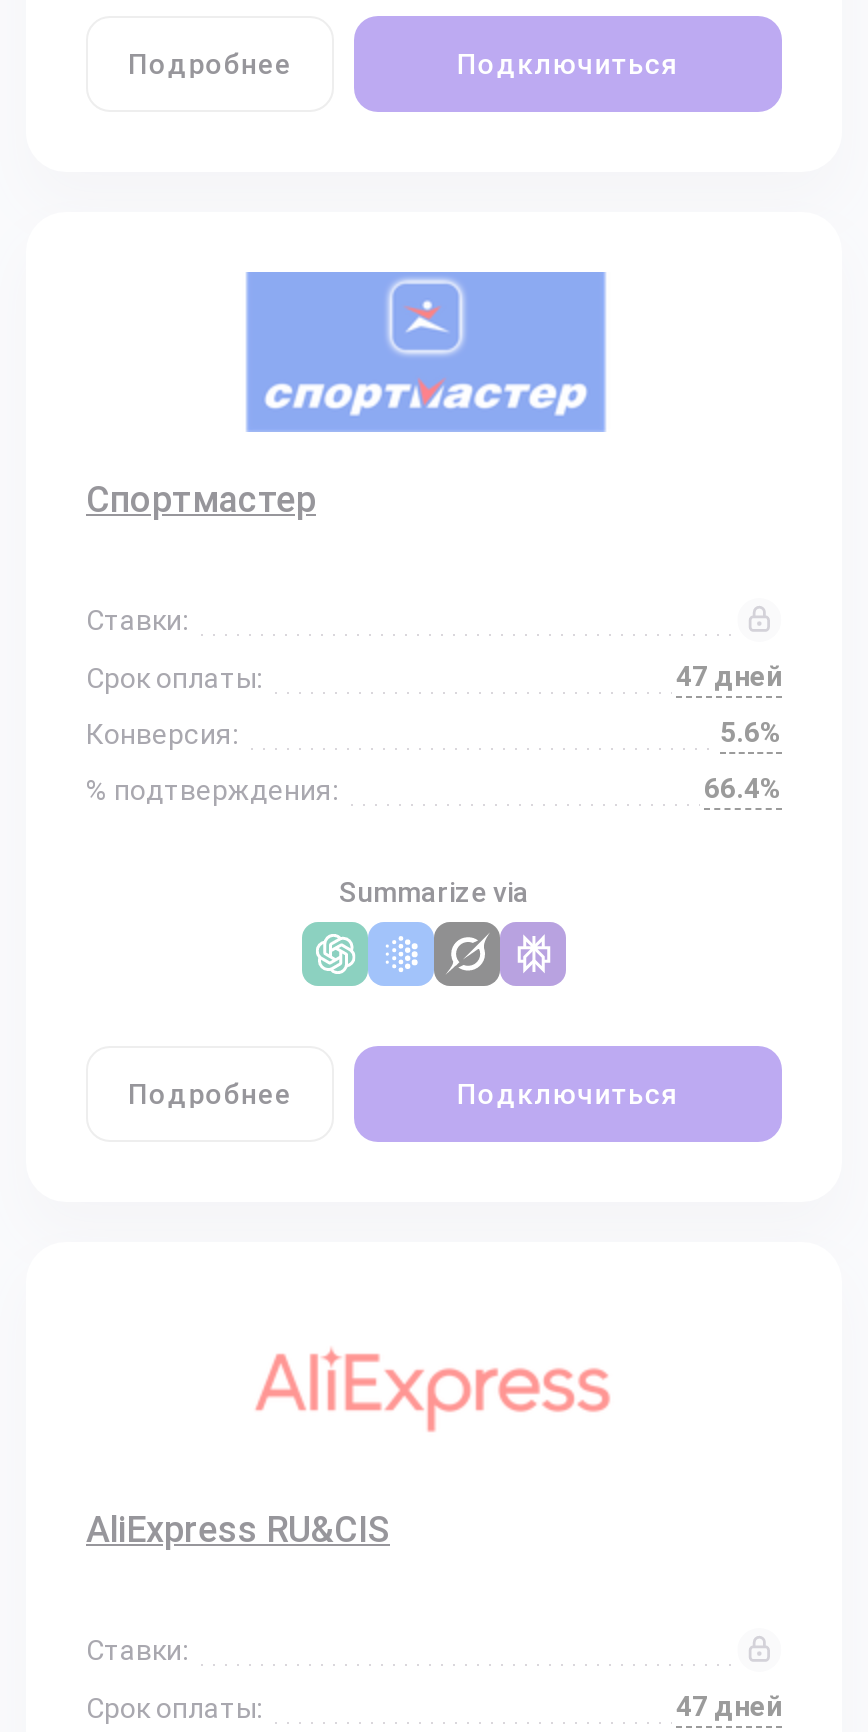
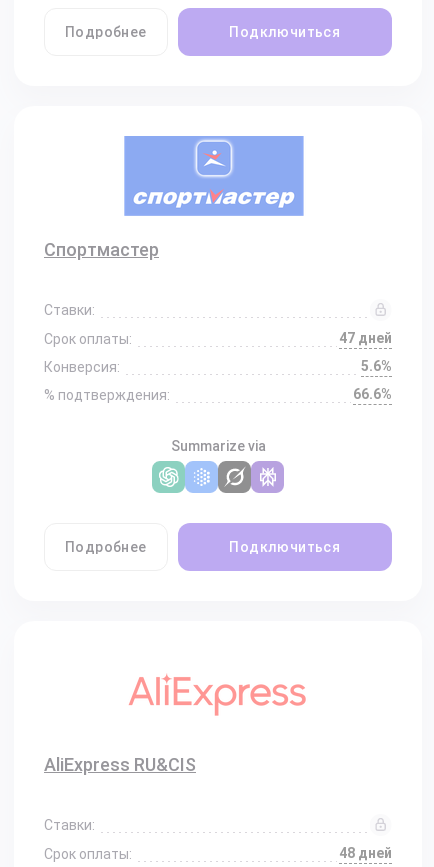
- 66.4%
+ 66.6%

- 47 дней
+ 48 дней
